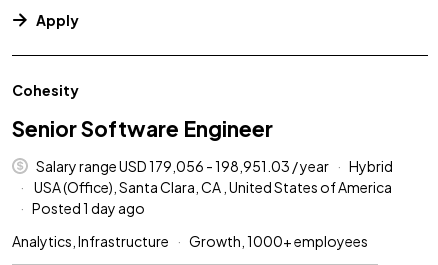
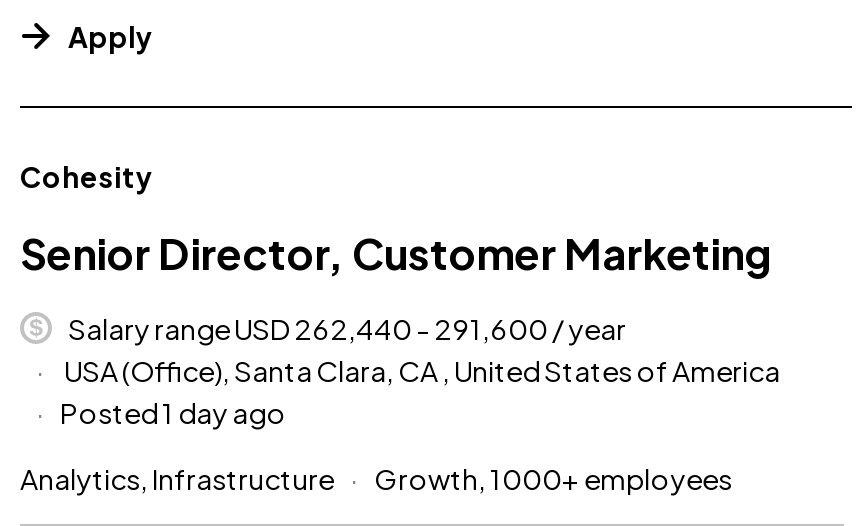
- Senior Software Engineer
+ Senior Director, Customer Marketing

- Salary range USD 179,056 - 198,951.03 / year
- Hybrid
+ Salary range USD 262,440 - 291,600 / year
